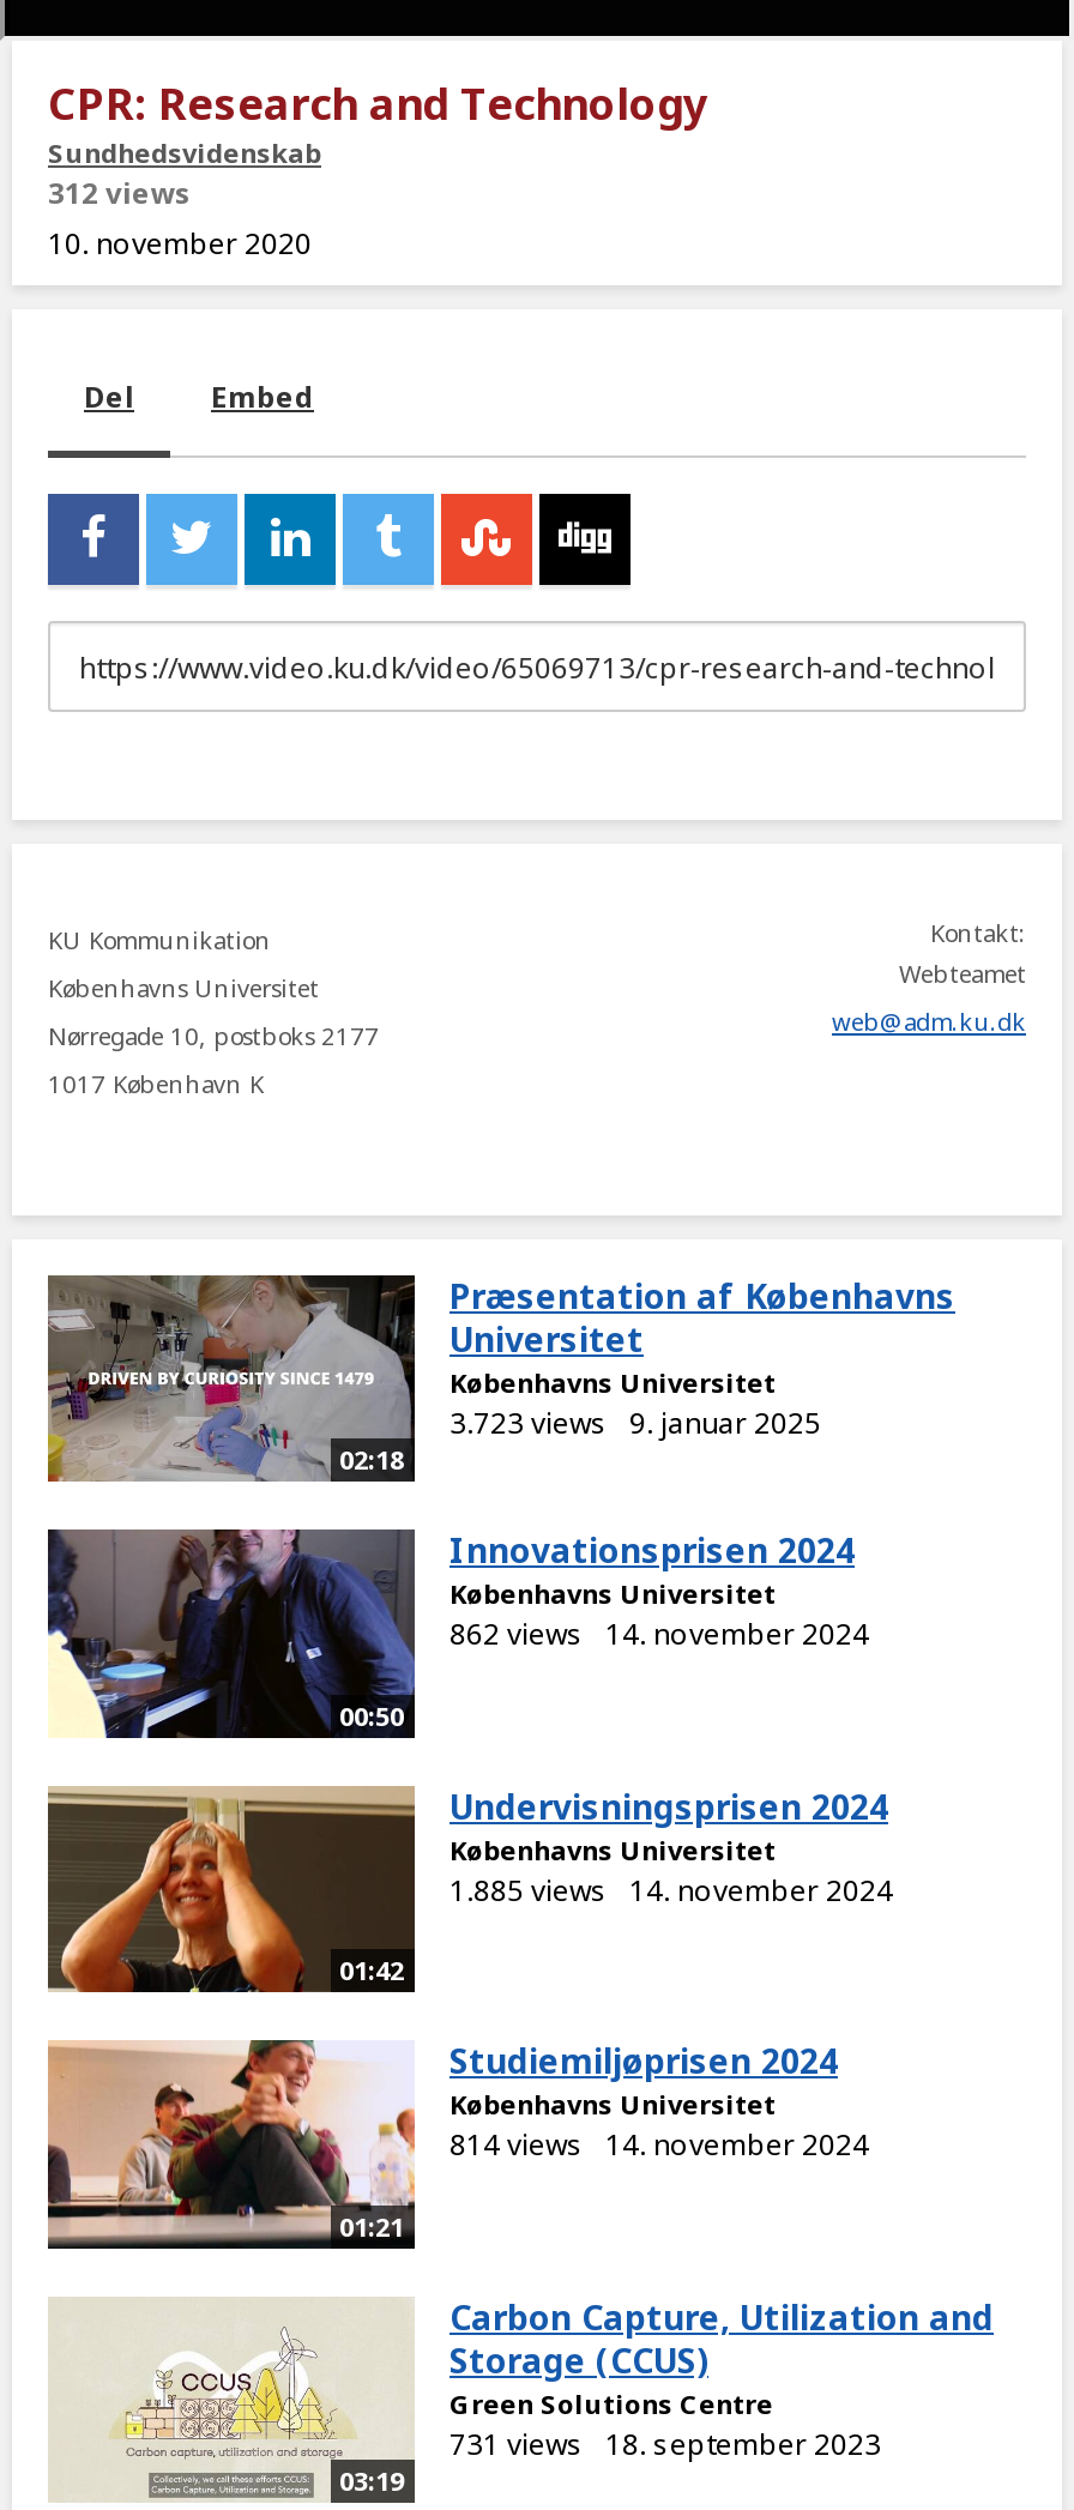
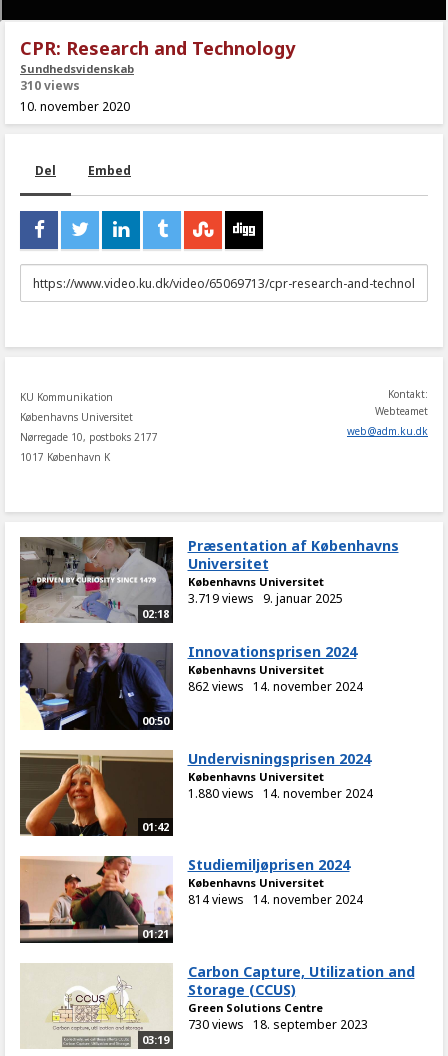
- 312 views
+ 310 views

- 3.723 views 9. januar 2025
+ 3.719 views 9. januar 2025

- 1.885 views 14. november 2024
+ 1.880 views 14. november 2024

- 731 views 18. september 2023
+ 730 views 18. september 2023
